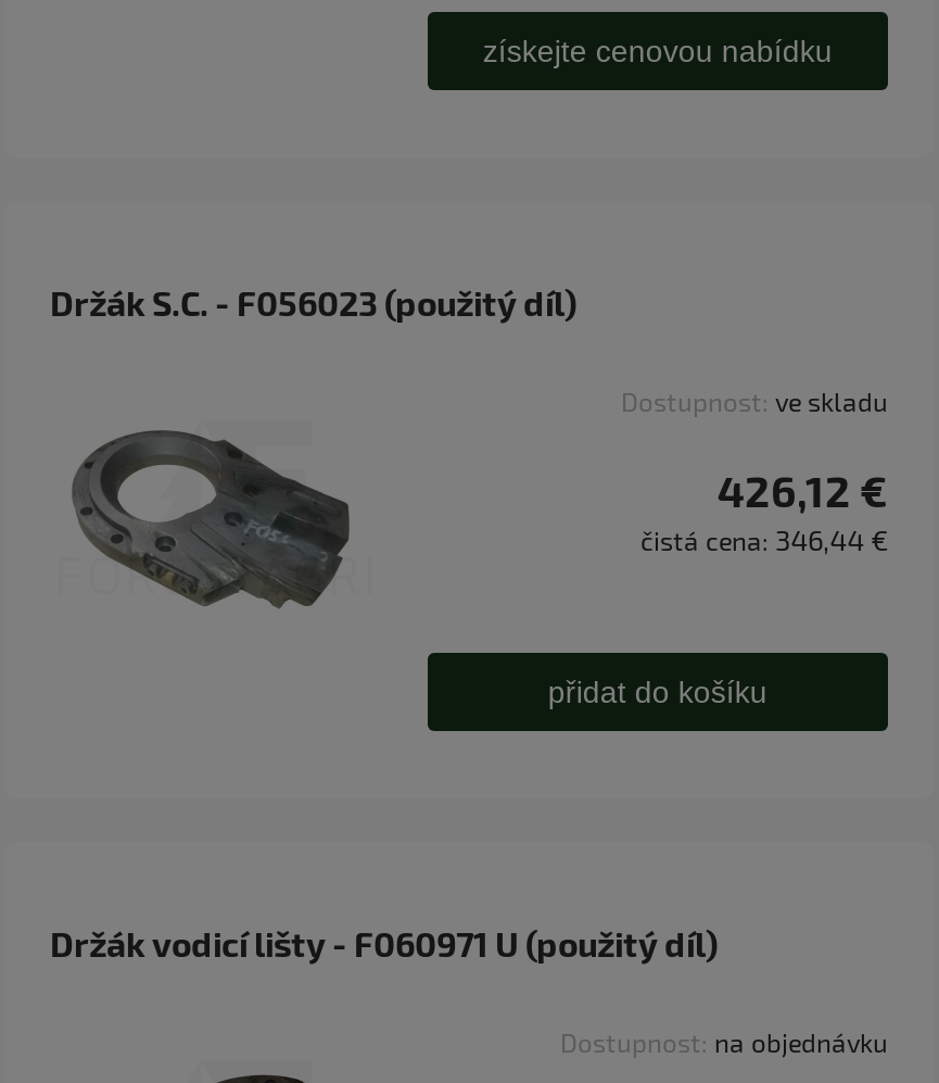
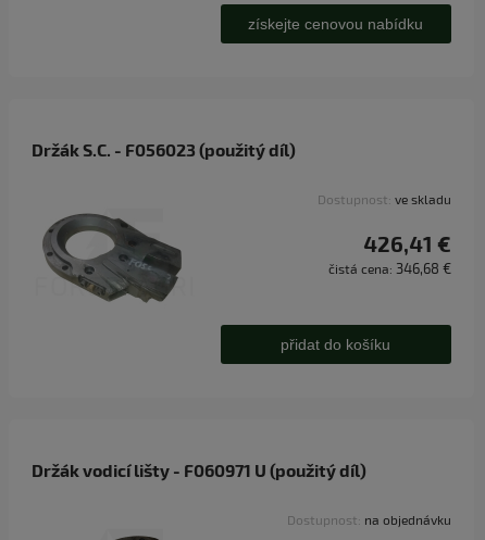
- 426,12 €
+ 426,41 €

- čistá cena: 346,44 €
+ čistá cena: 346,68 €
